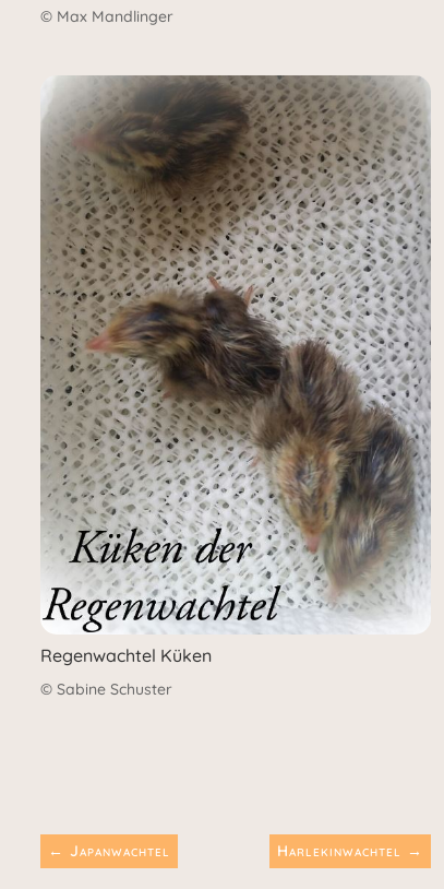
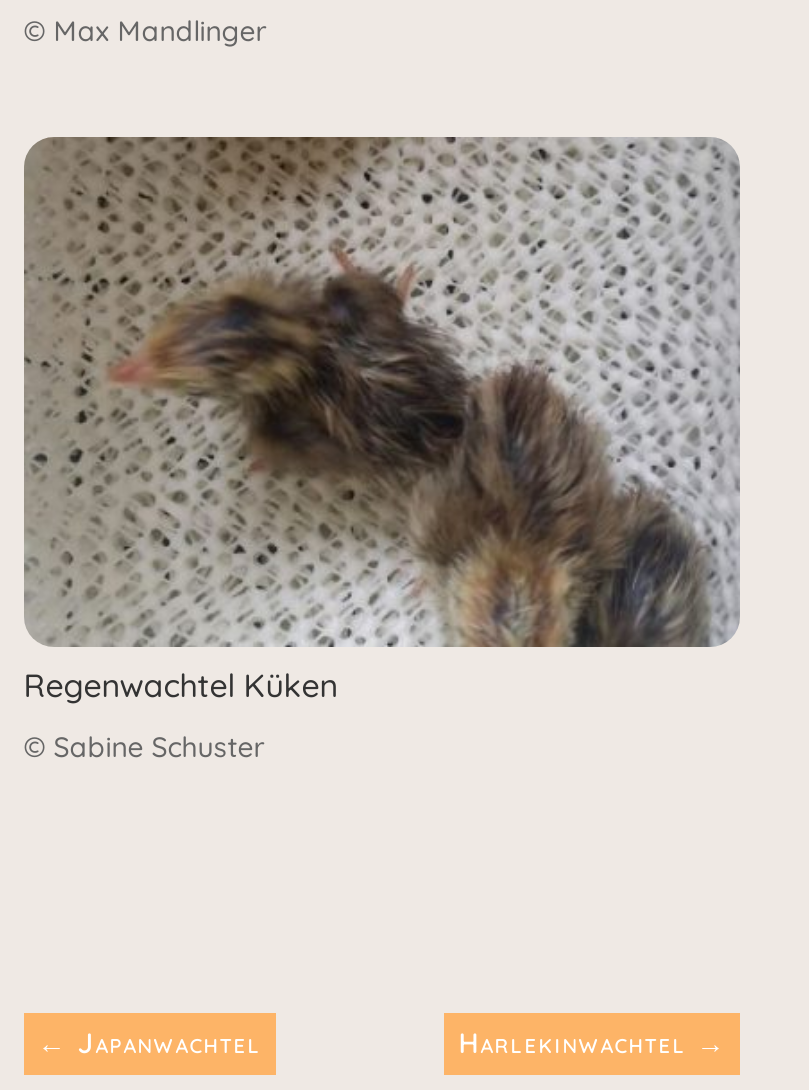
- [image]
+ [image]
